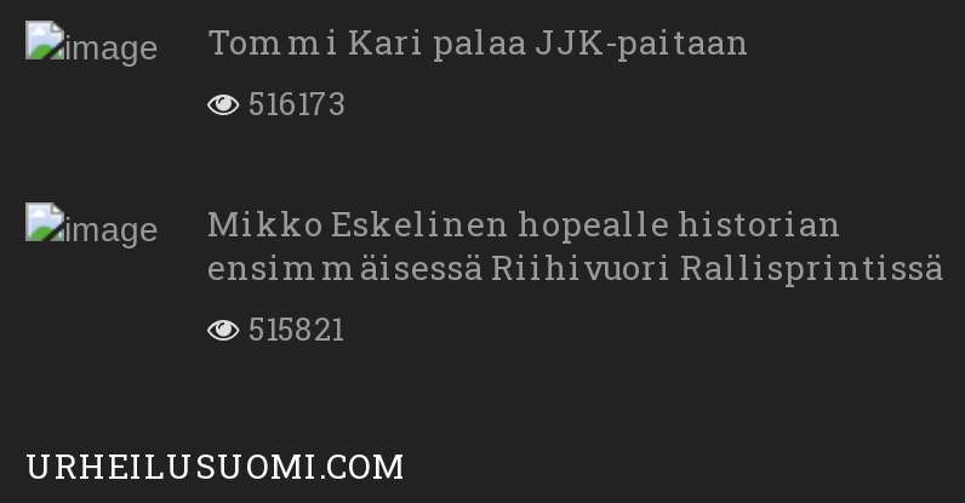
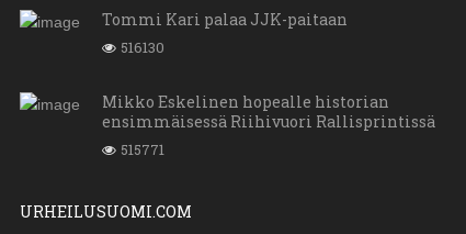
- 516173
+ 516130

- 515821
+ 515771
